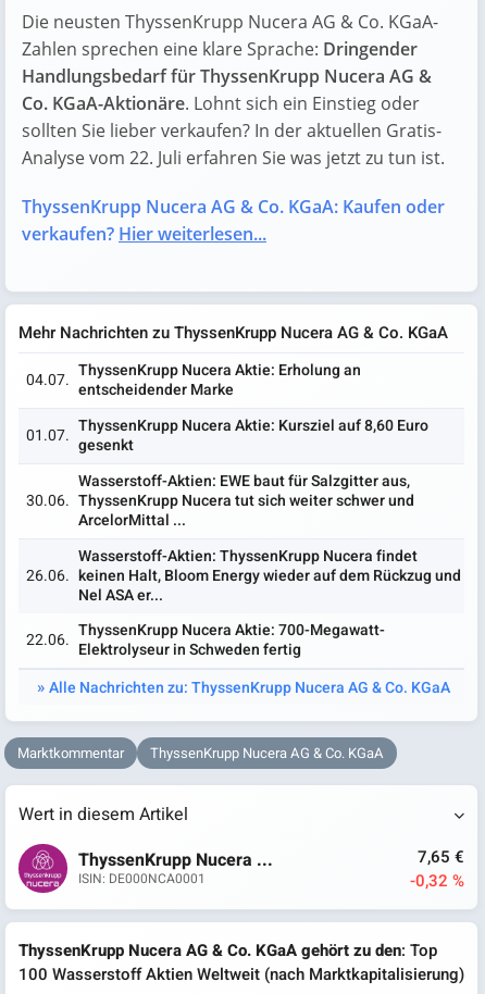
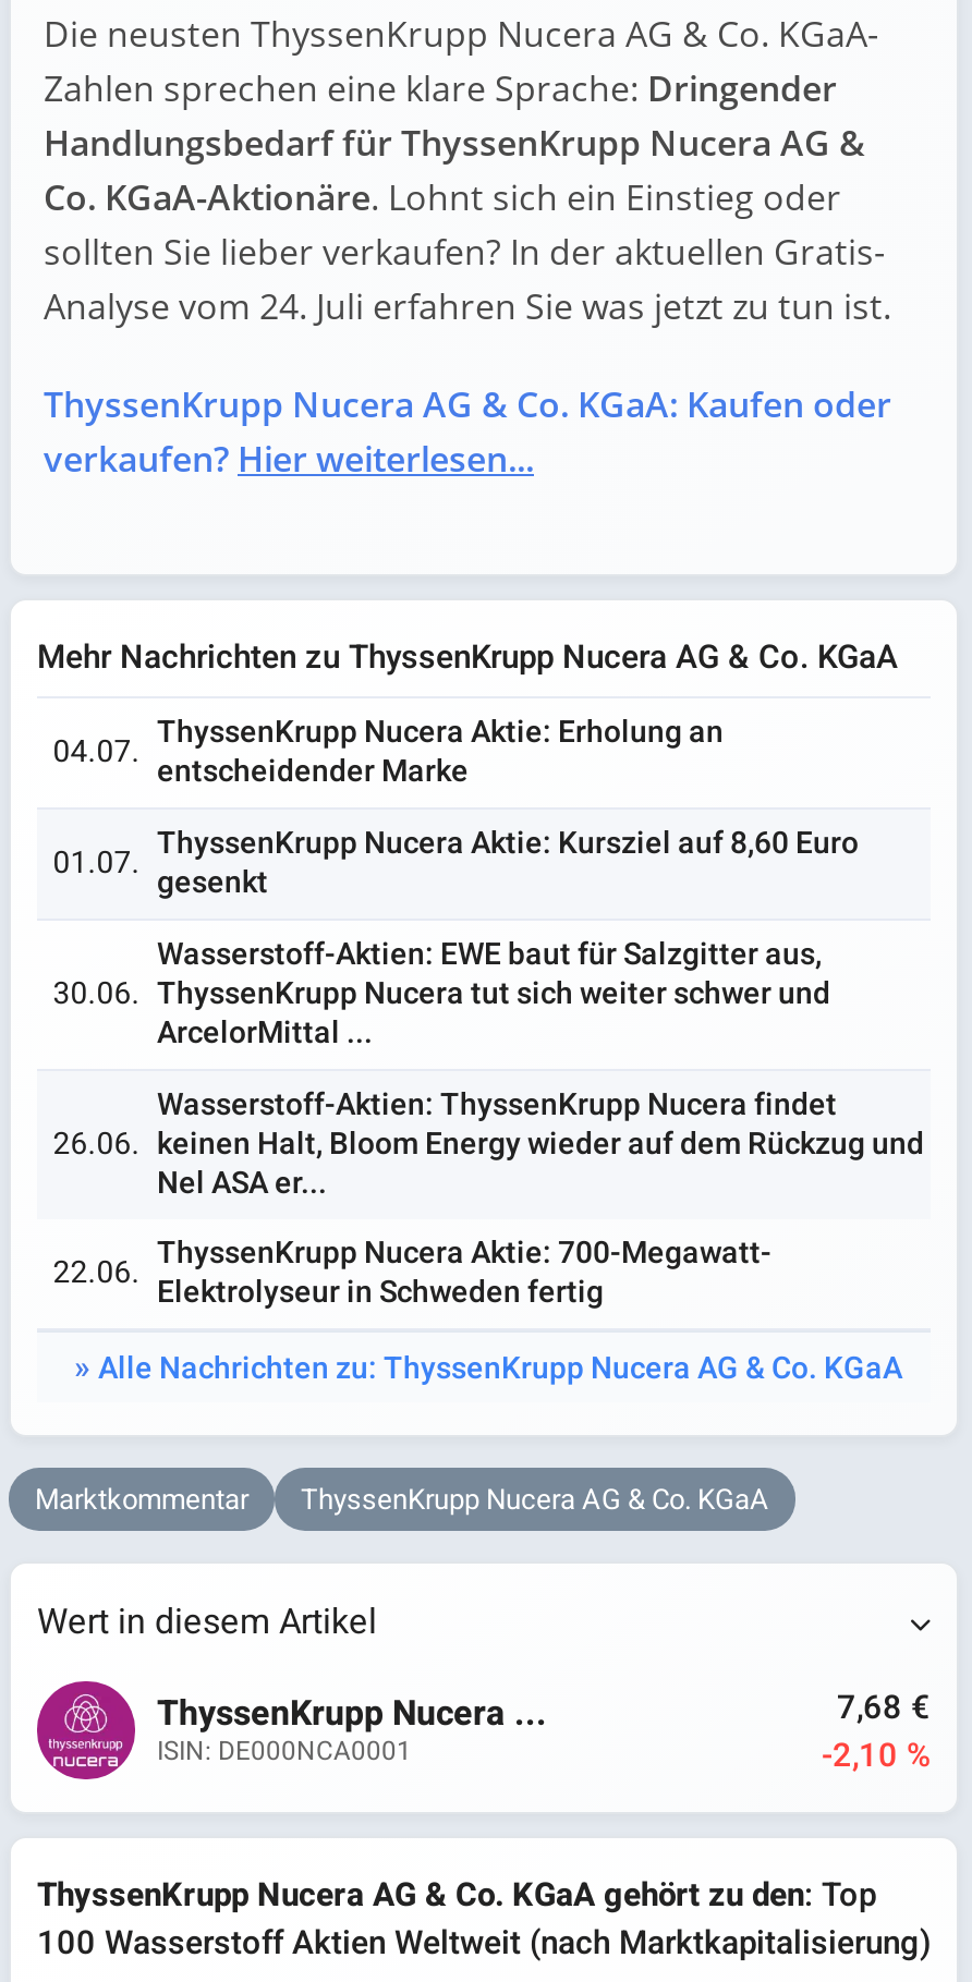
- Analyse vom 22. Juli erfahren Sie was jetzt zu tun ist.
+ Analyse vom 24. Juli erfahren Sie was jetzt zu tun ist.

- 7,65 €
+ 7,68 €

- -0,32 %
+ -2,10 %
